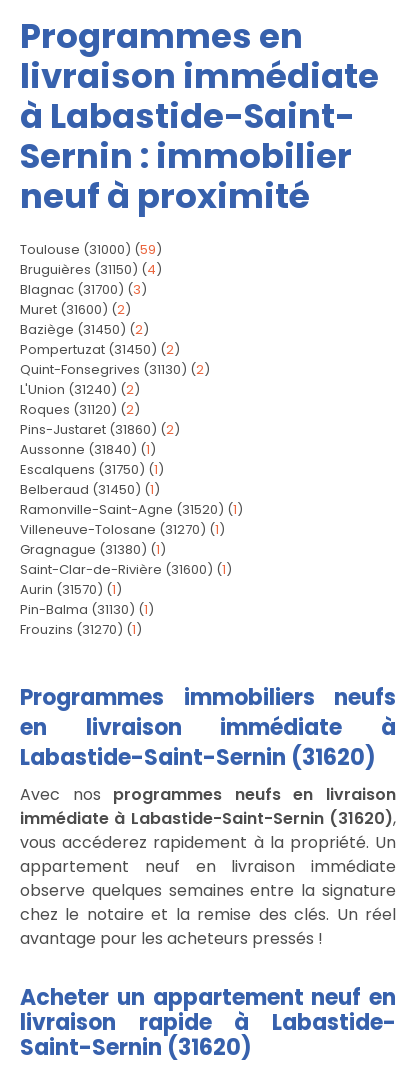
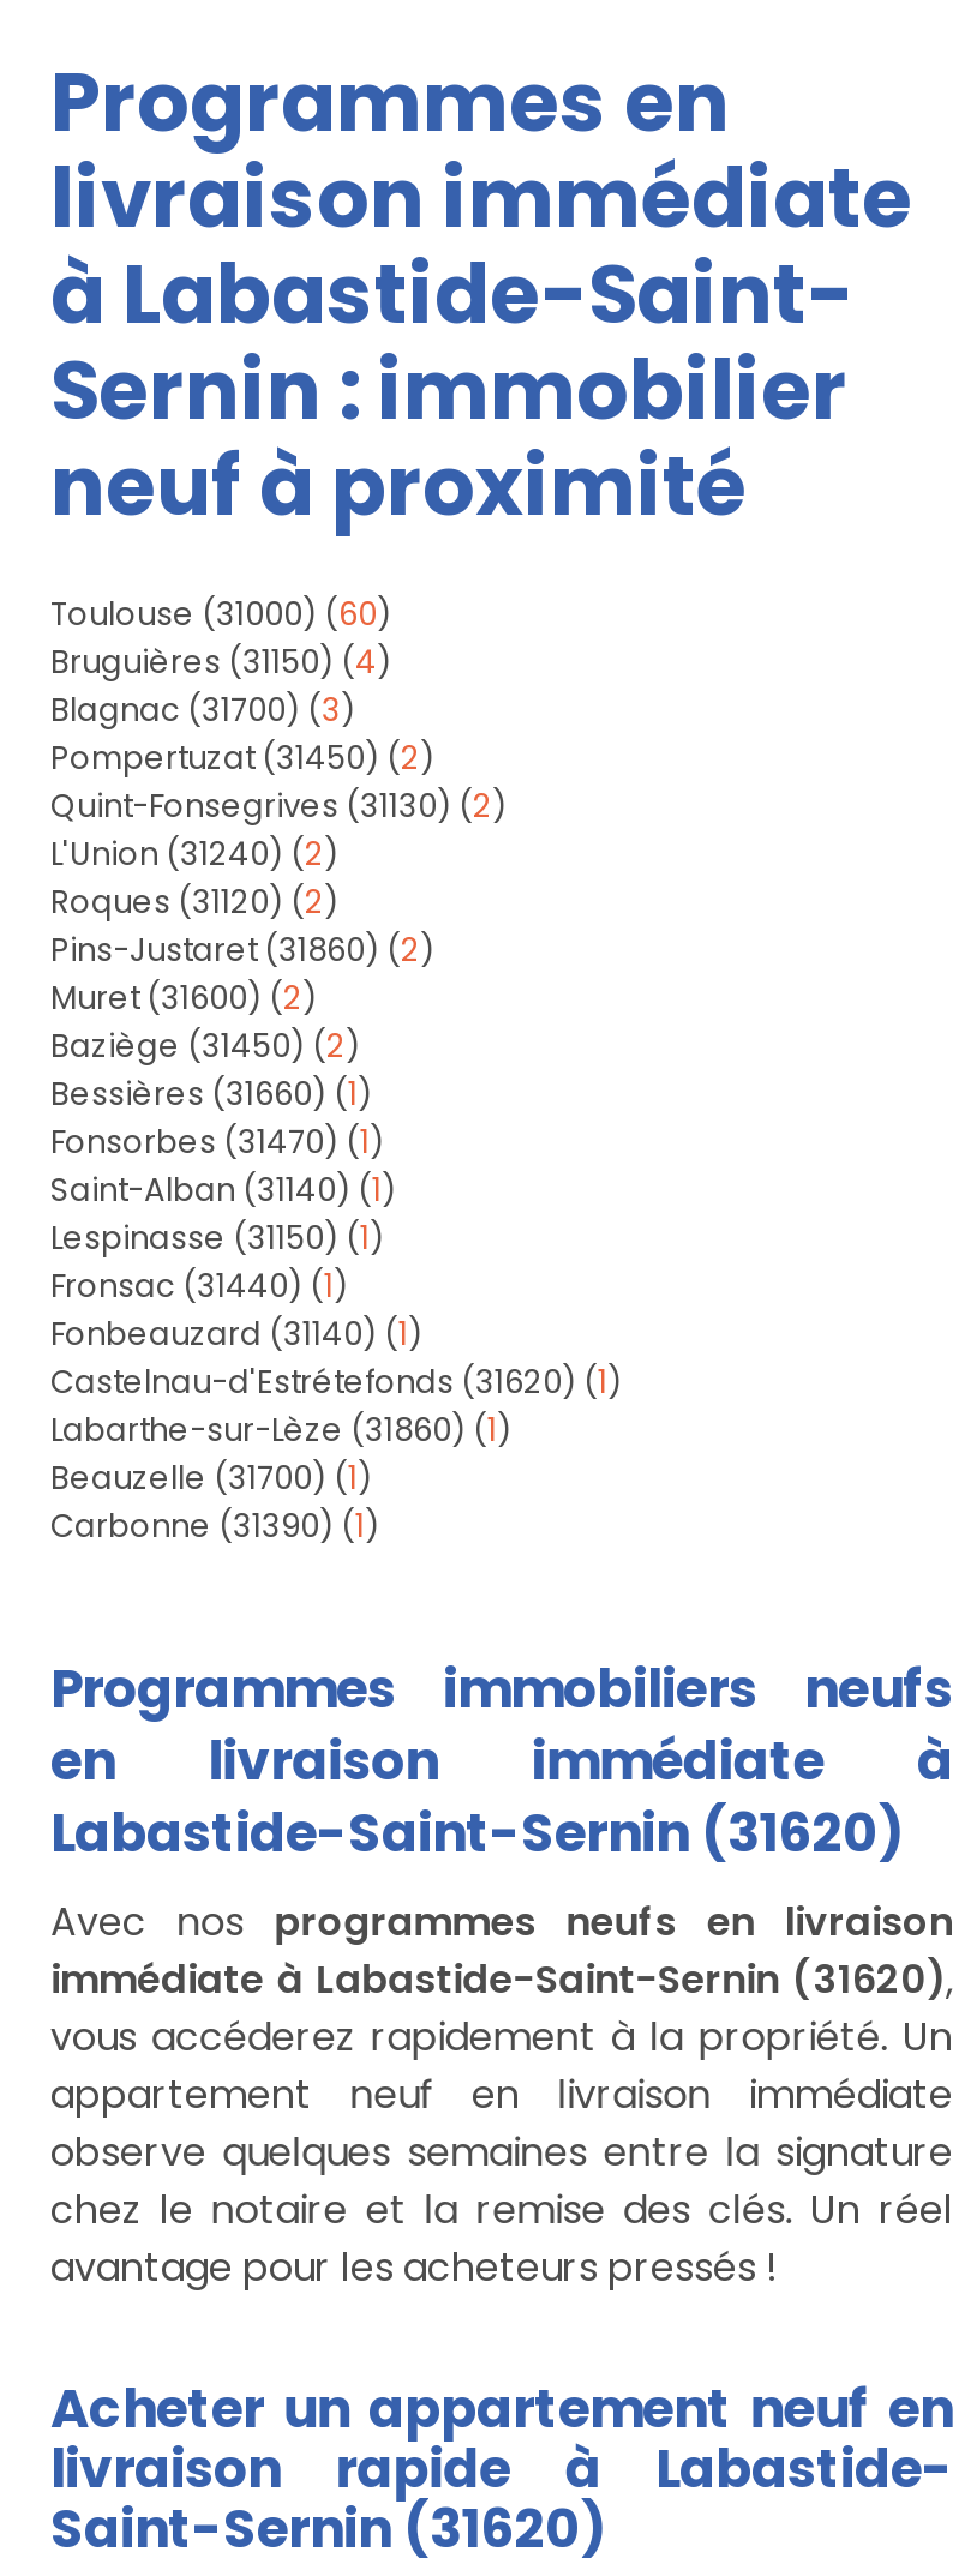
- Toulouse (31000) (59)
+ Toulouse (31000) (60)

moved down: Muret (31600) (2) | Baziège (31450) (2)

moved up: Pompertuzat (31450) (2) | Quint-Fonsegrives (31130) (2) | L'Union (31240) (2) | Roques (31120) (2) | Pins-Justaret (31860) (2)

- Aussonne (31840) (1)
- Escalquens (31750) (1)
- Belberaud (31450) (1)
- Ramonville-Saint-Agne (31520) (1)
- Villeneuve-Tolosane (31270) (1)
- Gragnague (31380) (1)
- Saint-Clar-de-Rivière (31600) (1)
- Aurin (31570) (1)
- Pin-Balma (31130) (1)
- Frouzins (31270) (1)
+ Bessières (31660) (1)
+ Fonsorbes (31470) (1)
+ Saint-Alban (31140) (1)
+ Lespinasse (31150) (1)
+ Fronsac (31440) (1)
+ Fonbeauzard (31140) (1)
+ Castelnau-d'Estrétefonds (31620) (1)
+ Labarthe-sur-Lèze (31860) (1)
+ Beauzelle (31700) (1)
+ Carbonne (31390) (1)
